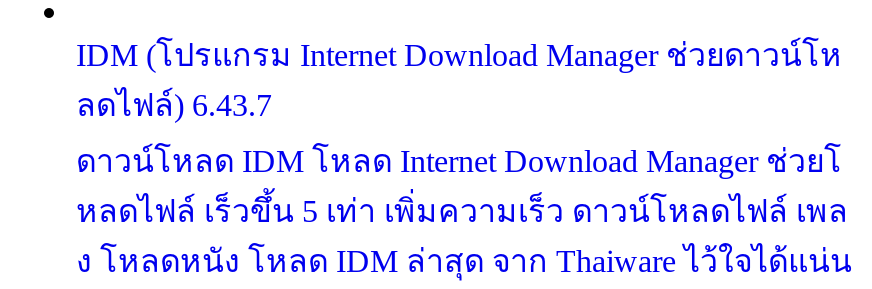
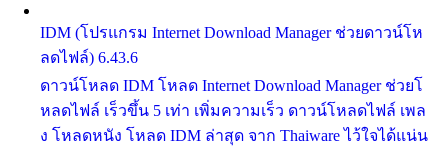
- ลดไฟล์) 6.43.7
+ ลดไฟล์) 6.43.6
